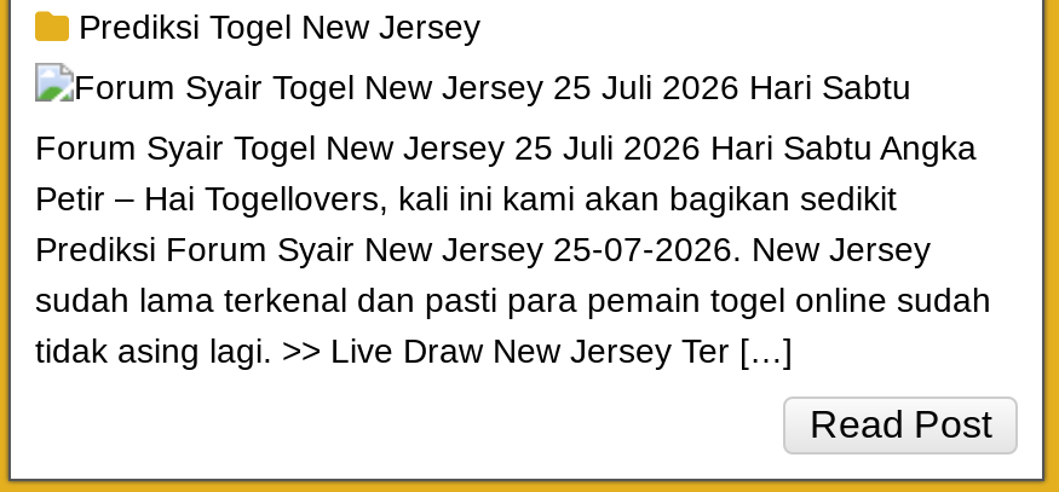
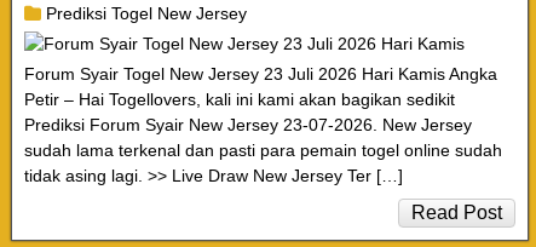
- Forum Syair Togel New Jersey 25 Juli 2026 Hari Sabtu Angka
+ Forum Syair Togel New Jersey 23 Juli 2026 Hari Kamis Angka

- Prediksi Forum Syair New Jersey 25-07-2026. New Jersey
+ Prediksi Forum Syair New Jersey 23-07-2026. New Jersey
